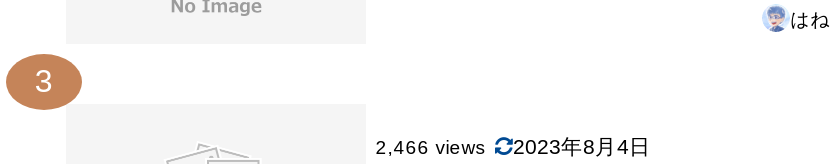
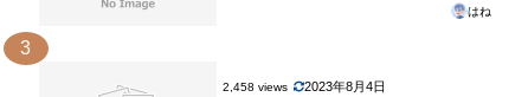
- 2,466 views 2023年8月4日
+ 2,458 views 2023年8月4日
